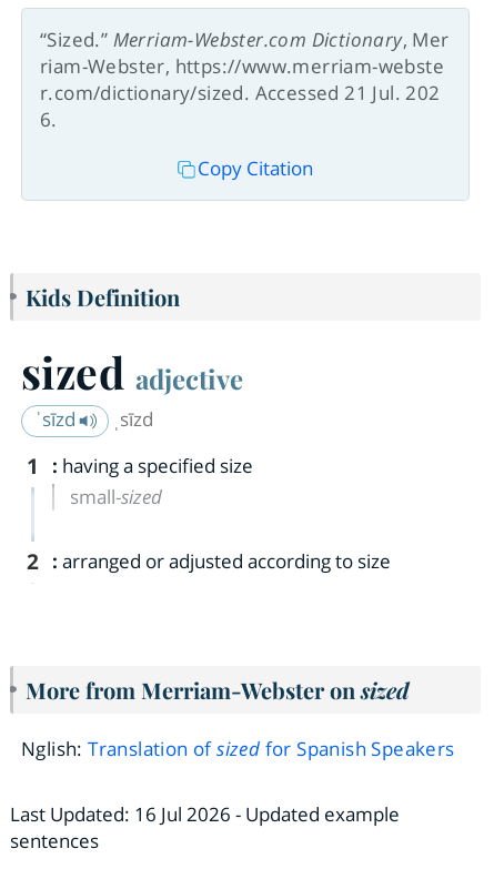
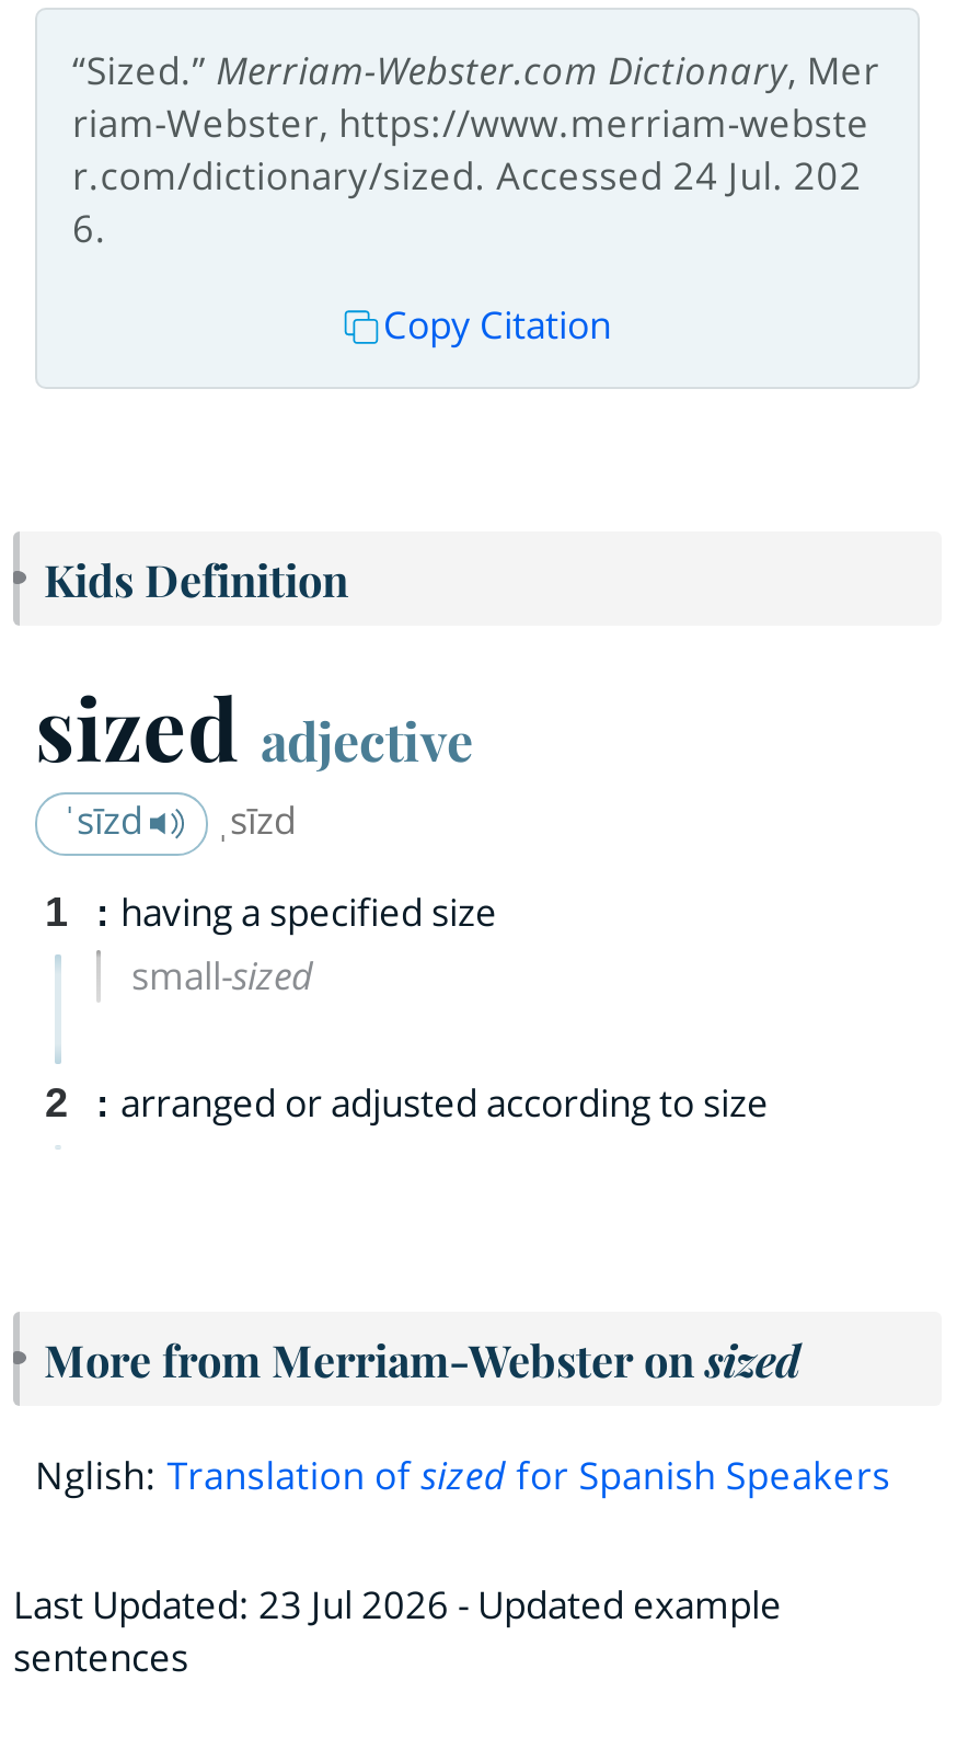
- r.com/dictionary/sized. Accessed 21 Jul. 202
+ r.com/dictionary/sized. Accessed 24 Jul. 202

- Last Updated: 16 Jul 2026 - Updated example
+ Last Updated: 23 Jul 2026 - Updated example
